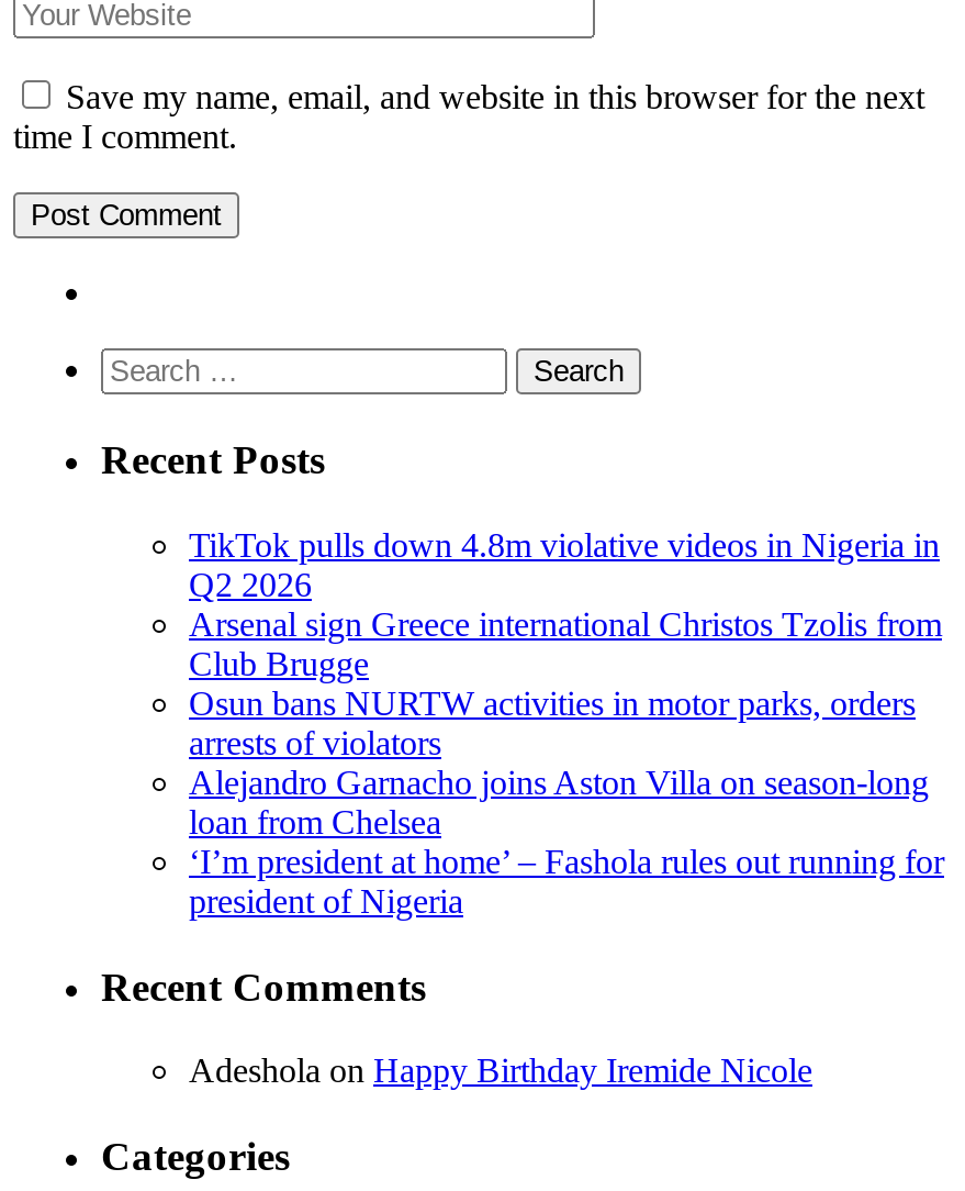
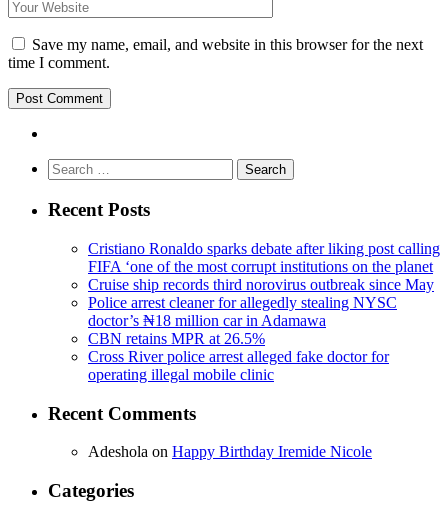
- TikTok pulls down 4.8m violative videos in Nigeria in
- Q2 2026
- Arsenal sign Greece international Christos Tzolis from
- Club Brugge
- Osun bans NURTW activities in motor parks, orders
- arrests of violators
- Alejandro Garnacho joins Aston Villa on season-long
- loan from Chelsea
- ‘I’m president at home’ – Fashola rules out running for
- president of Nigeria
+ Cristiano Ronaldo sparks debate after liking post calling
+ FIFA ‘one of the most corrupt institutions on the planet
+ Cruise ship records third norovirus outbreak since May
+ Police arrest cleaner for allegedly stealing NYSC
+ doctor’s ₦18 million car in Adamawa
+ CBN retains MPR at 26.5%
+ Cross River police arrest alleged fake doctor for
+ operating illegal mobile clinic
